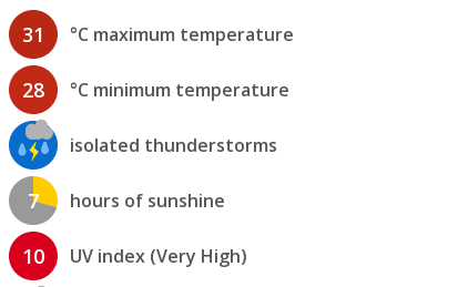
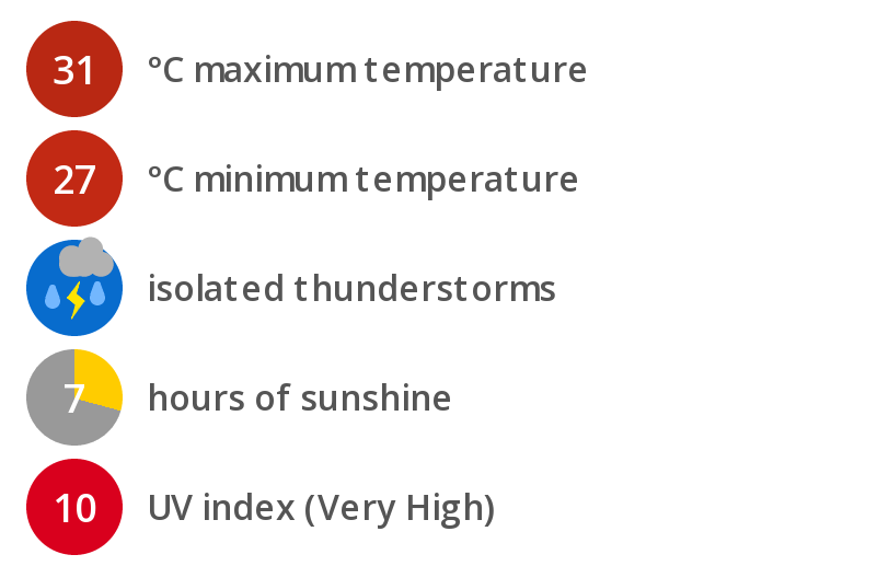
- 28 °C minimum temperature
+ 27 °C minimum temperature
